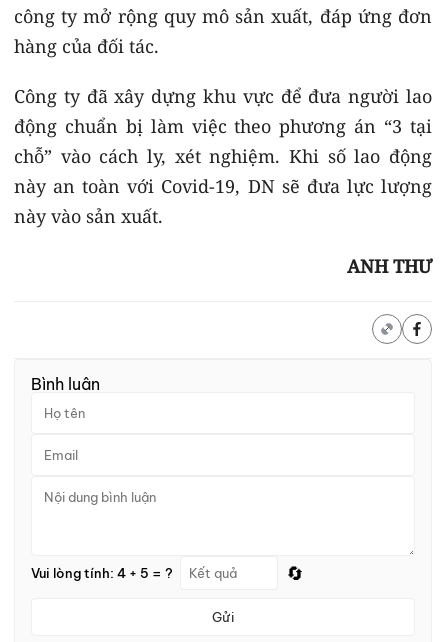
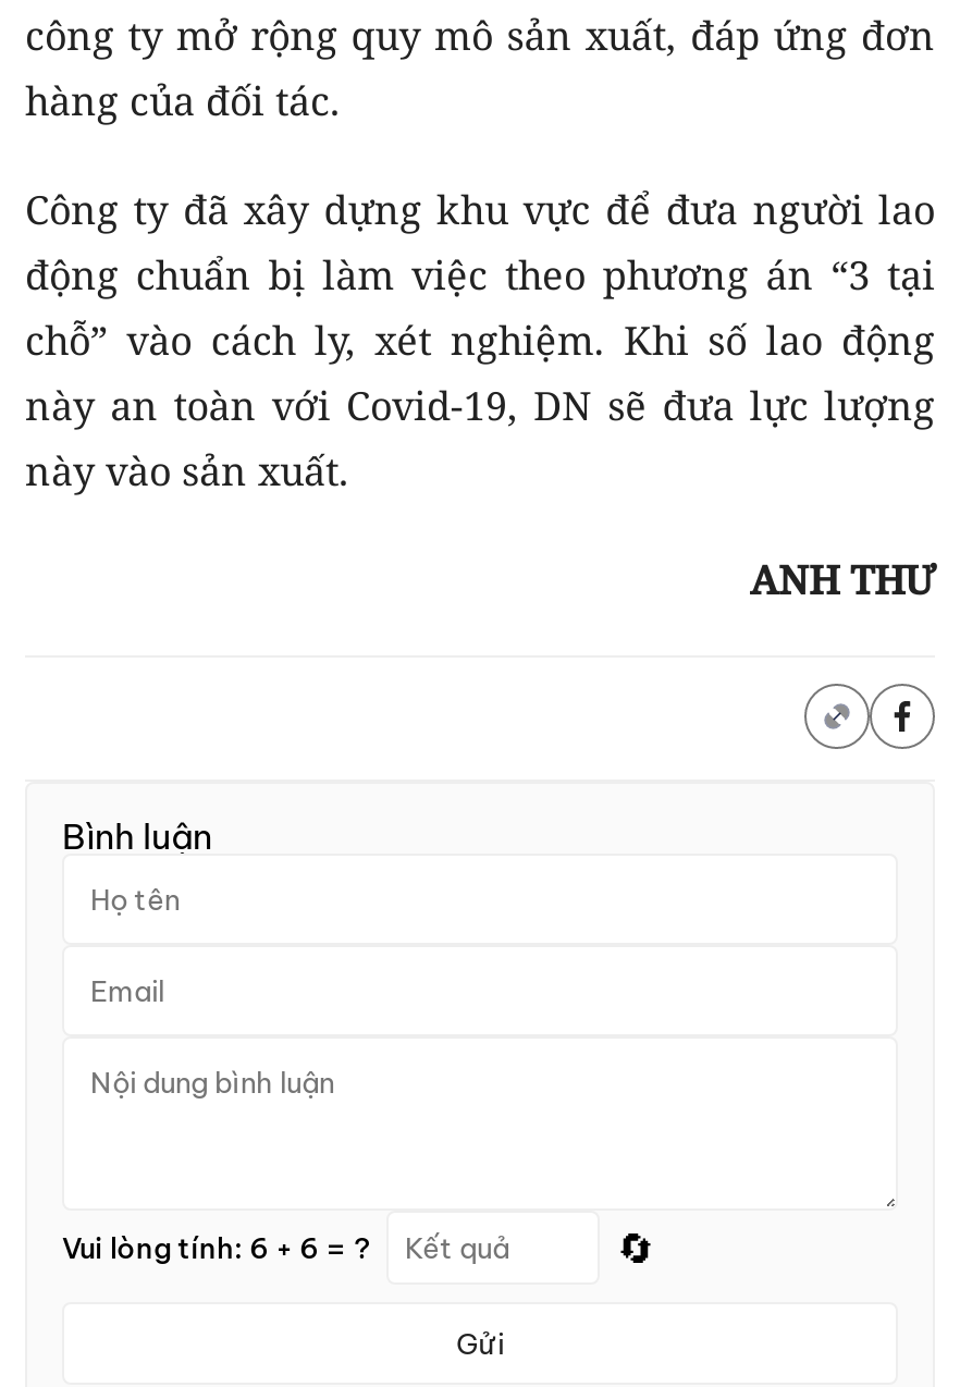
- Vui lòng tính: 4 + 5 = ?
+ Vui lòng tính: 6 + 6 = ?
